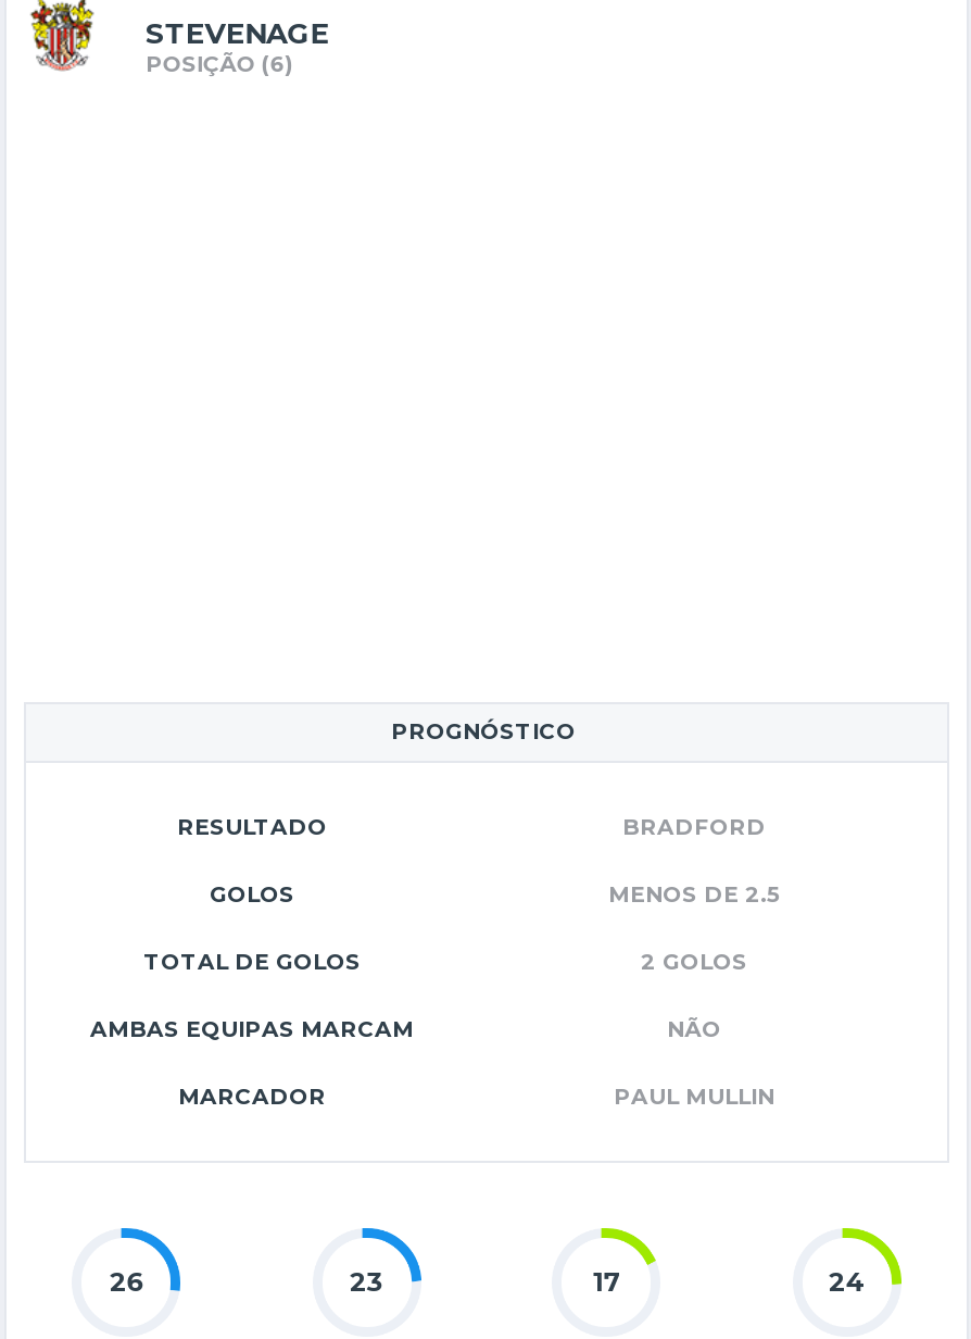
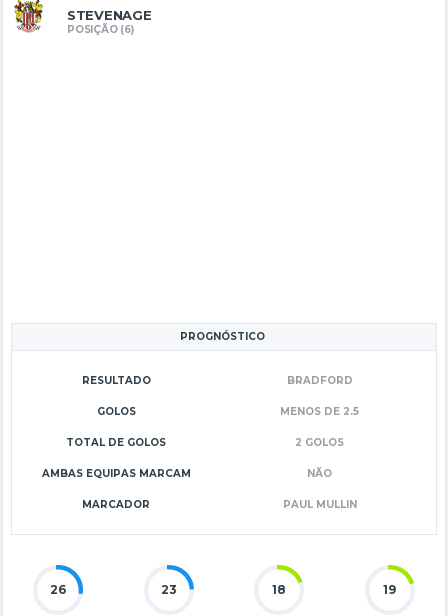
- 17
+ 18

- 24
+ 19
